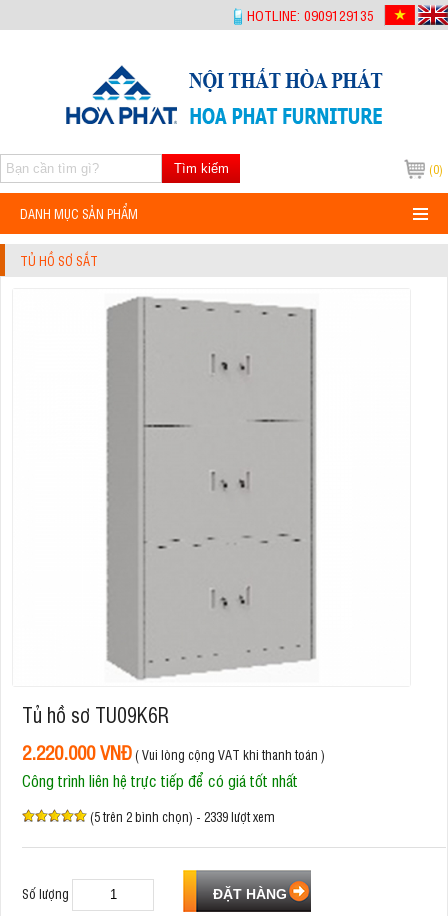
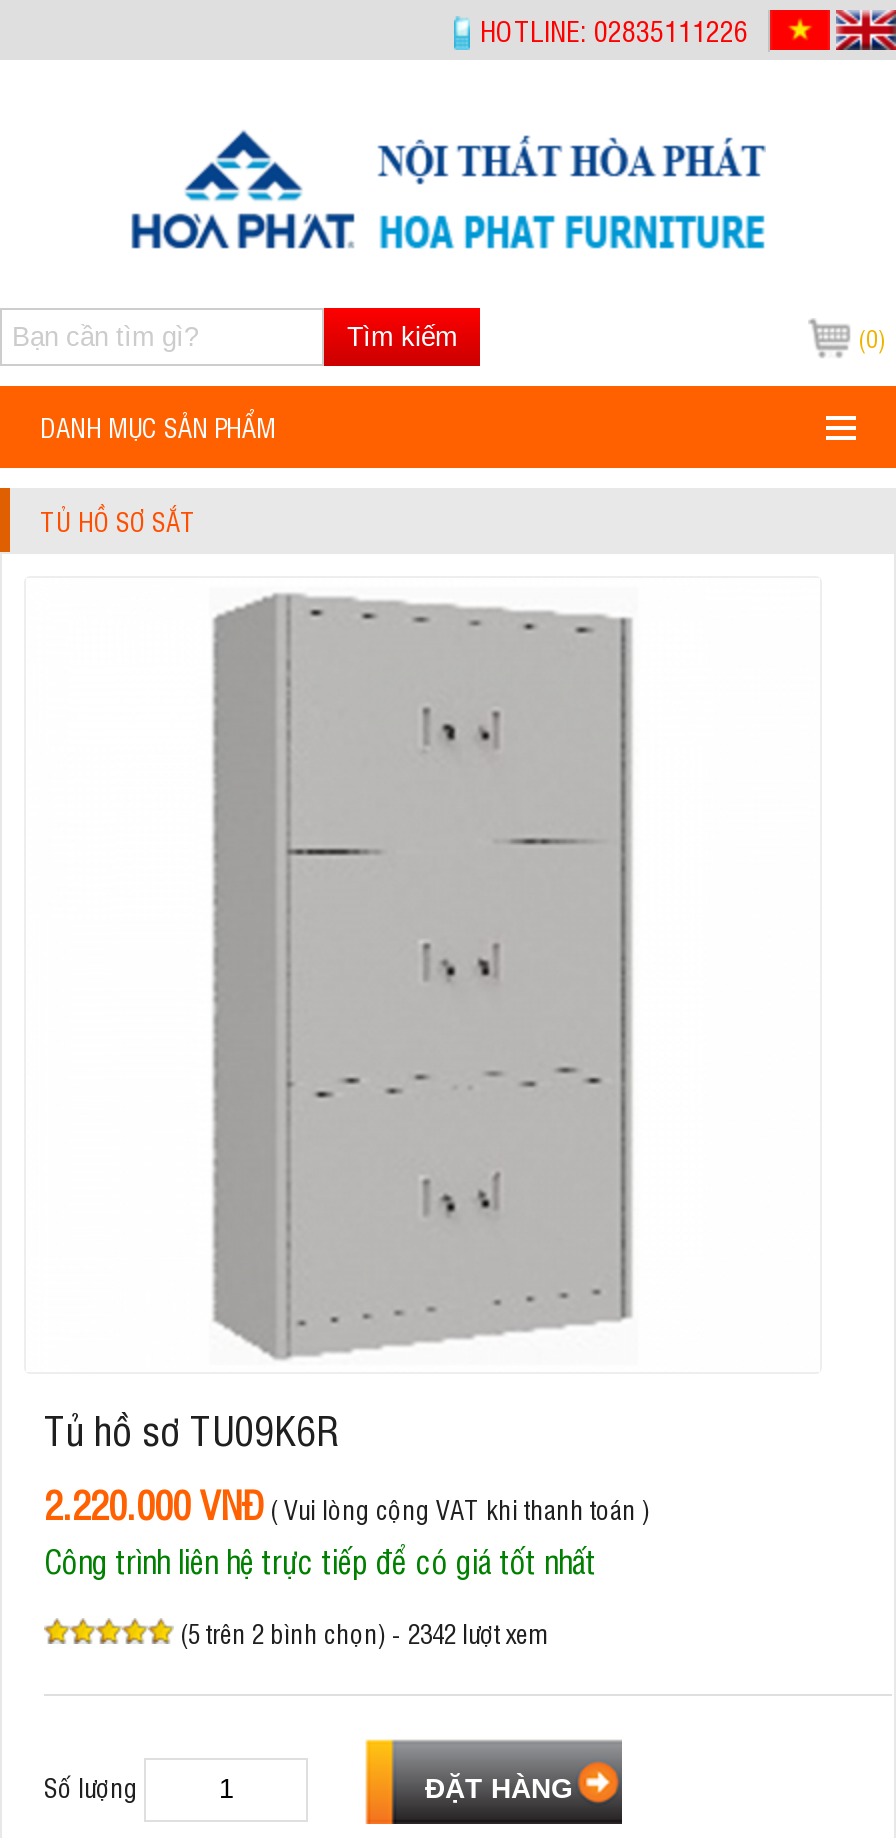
- HOTLINE: 0909129135
+ HOTLINE: 02835111226

- (5 trên 2 bình chọn) - 2339 lượt xem
+ (5 trên 2 bình chọn) - 2342 lượt xem
